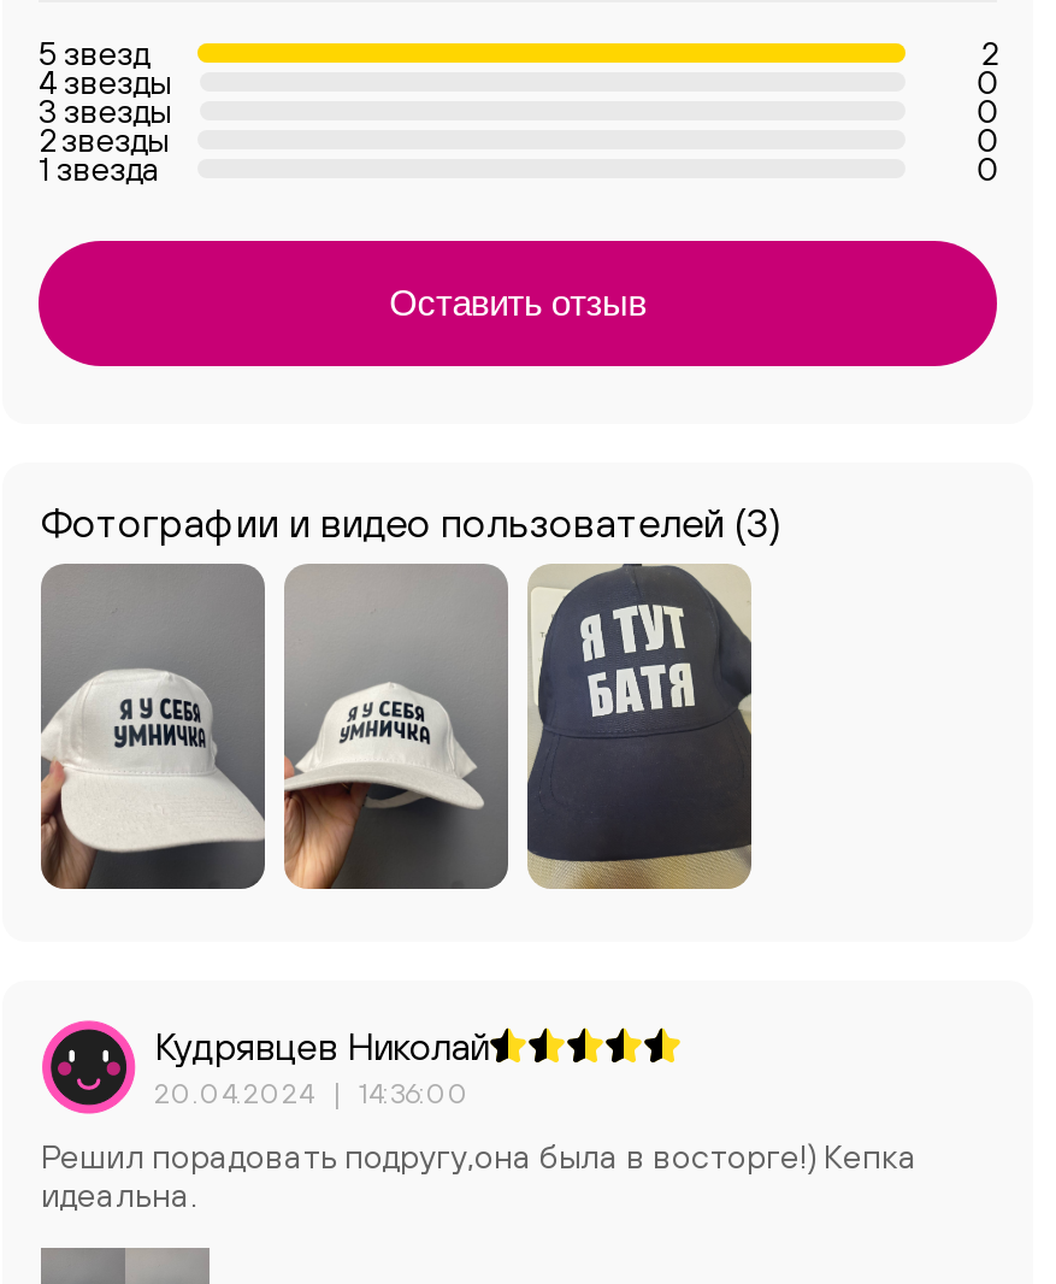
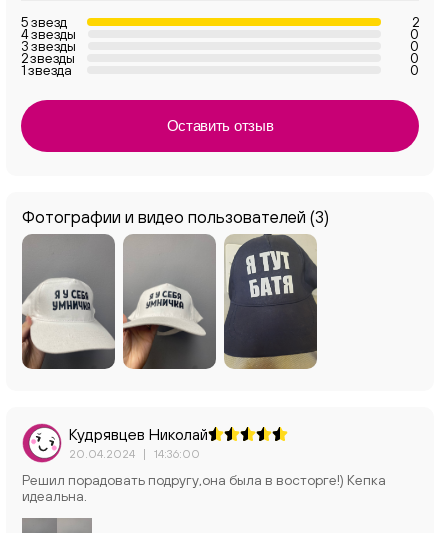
- [image]
+ [image]
